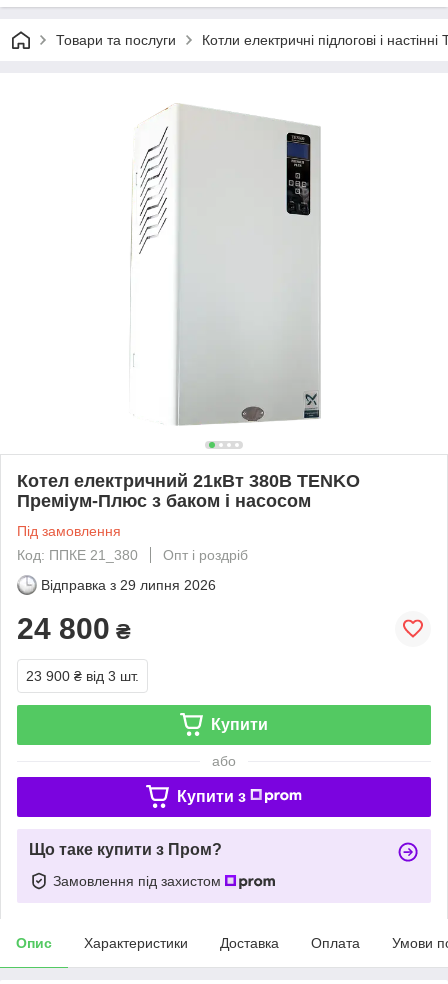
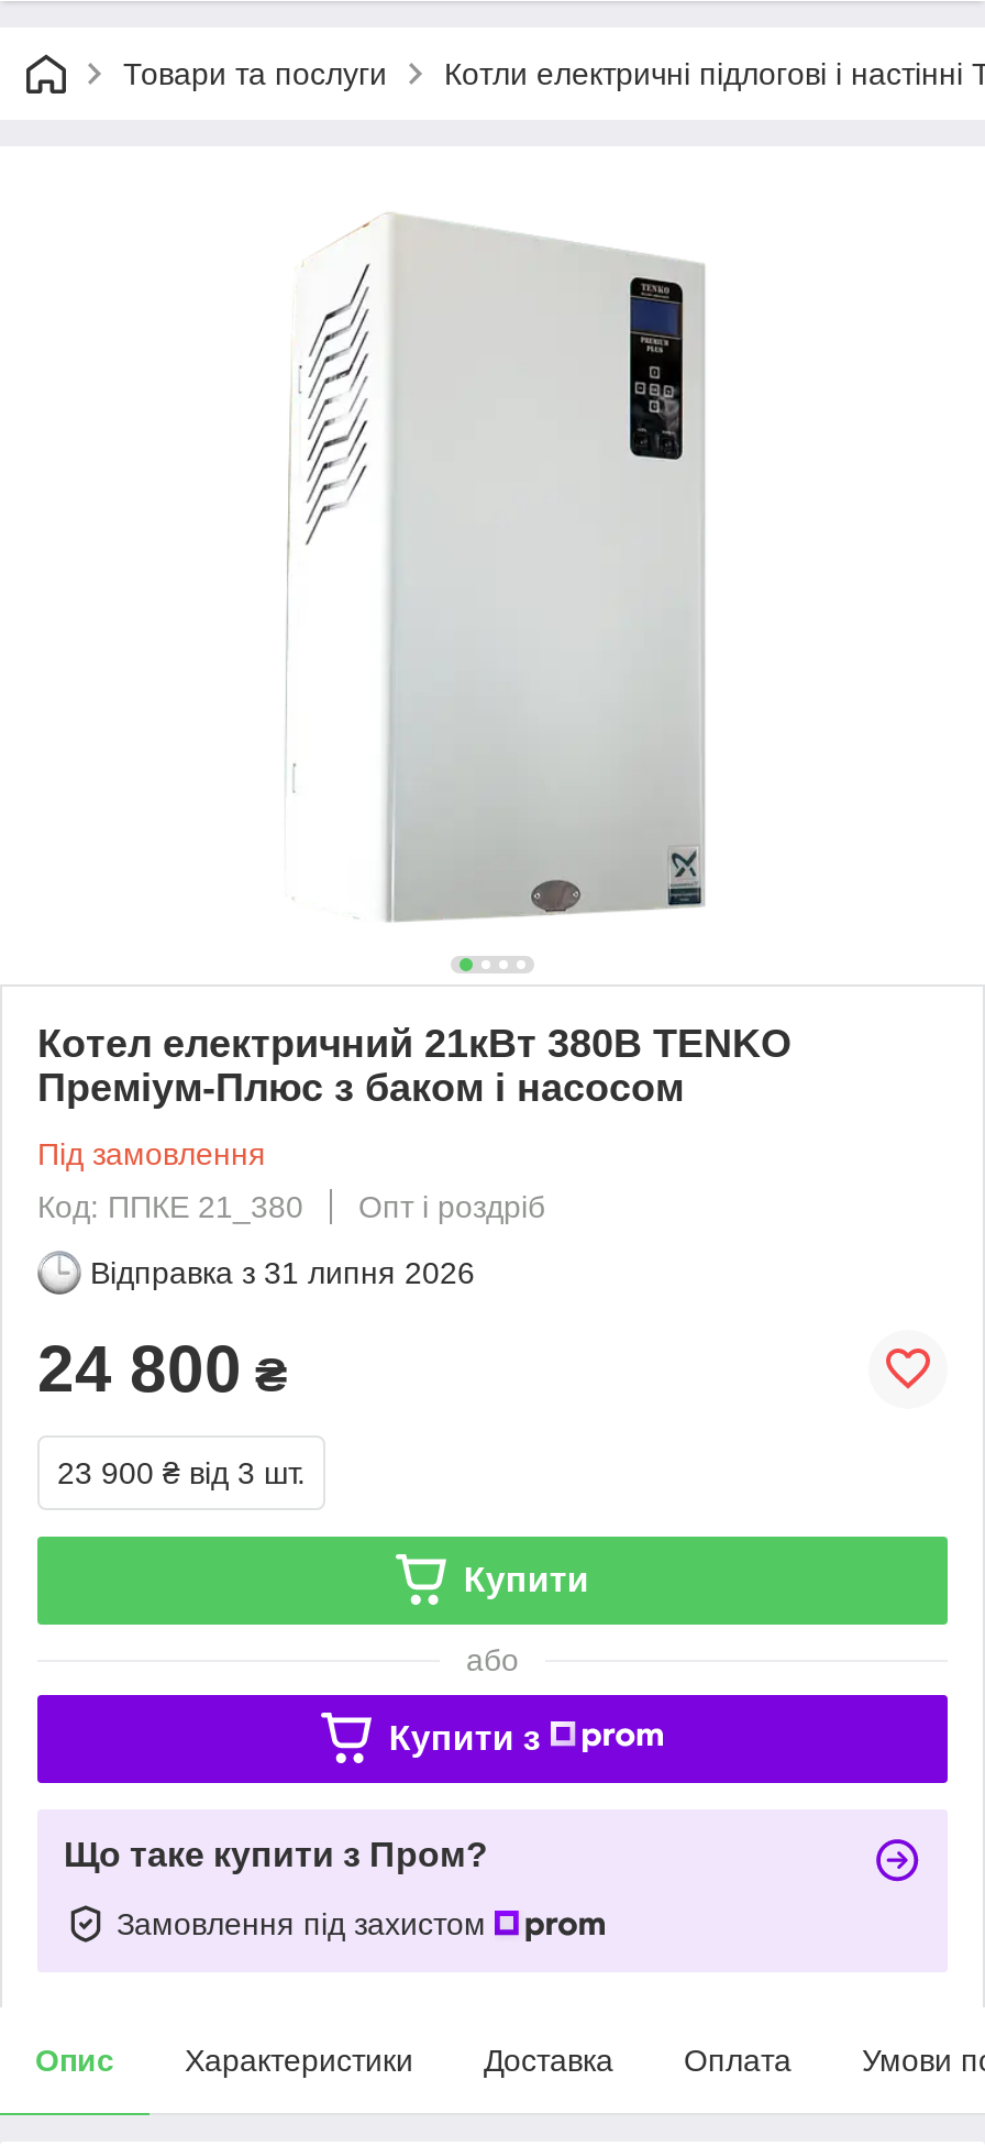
- Відправка з 29 липня 2026
+ Відправка з 31 липня 2026
